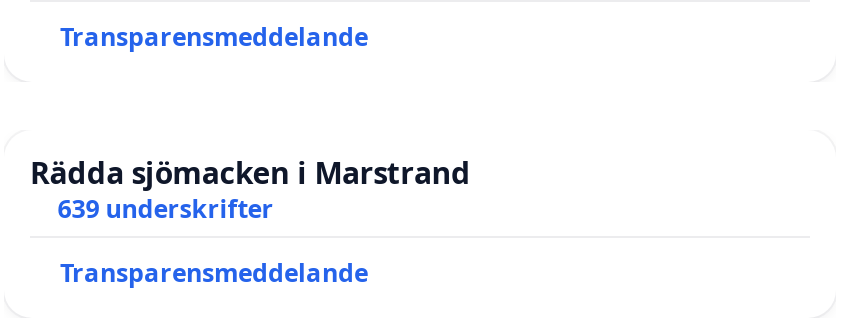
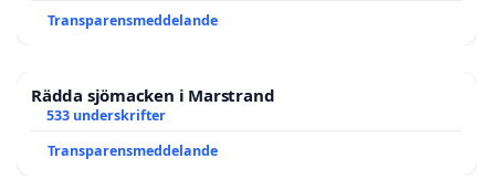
- 639 underskrifter
+ 533 underskrifter
